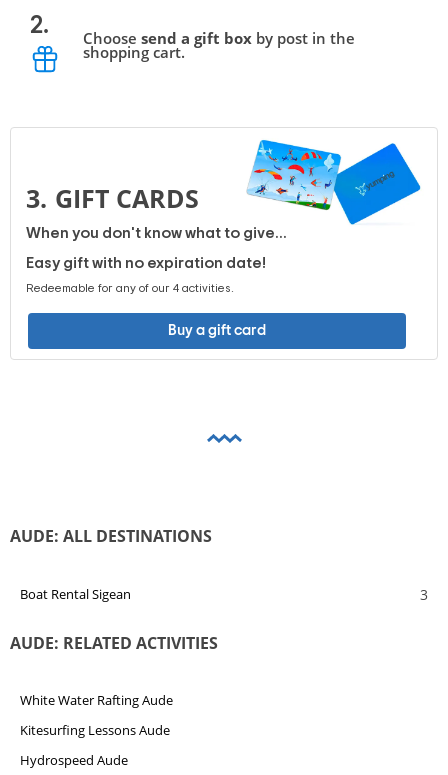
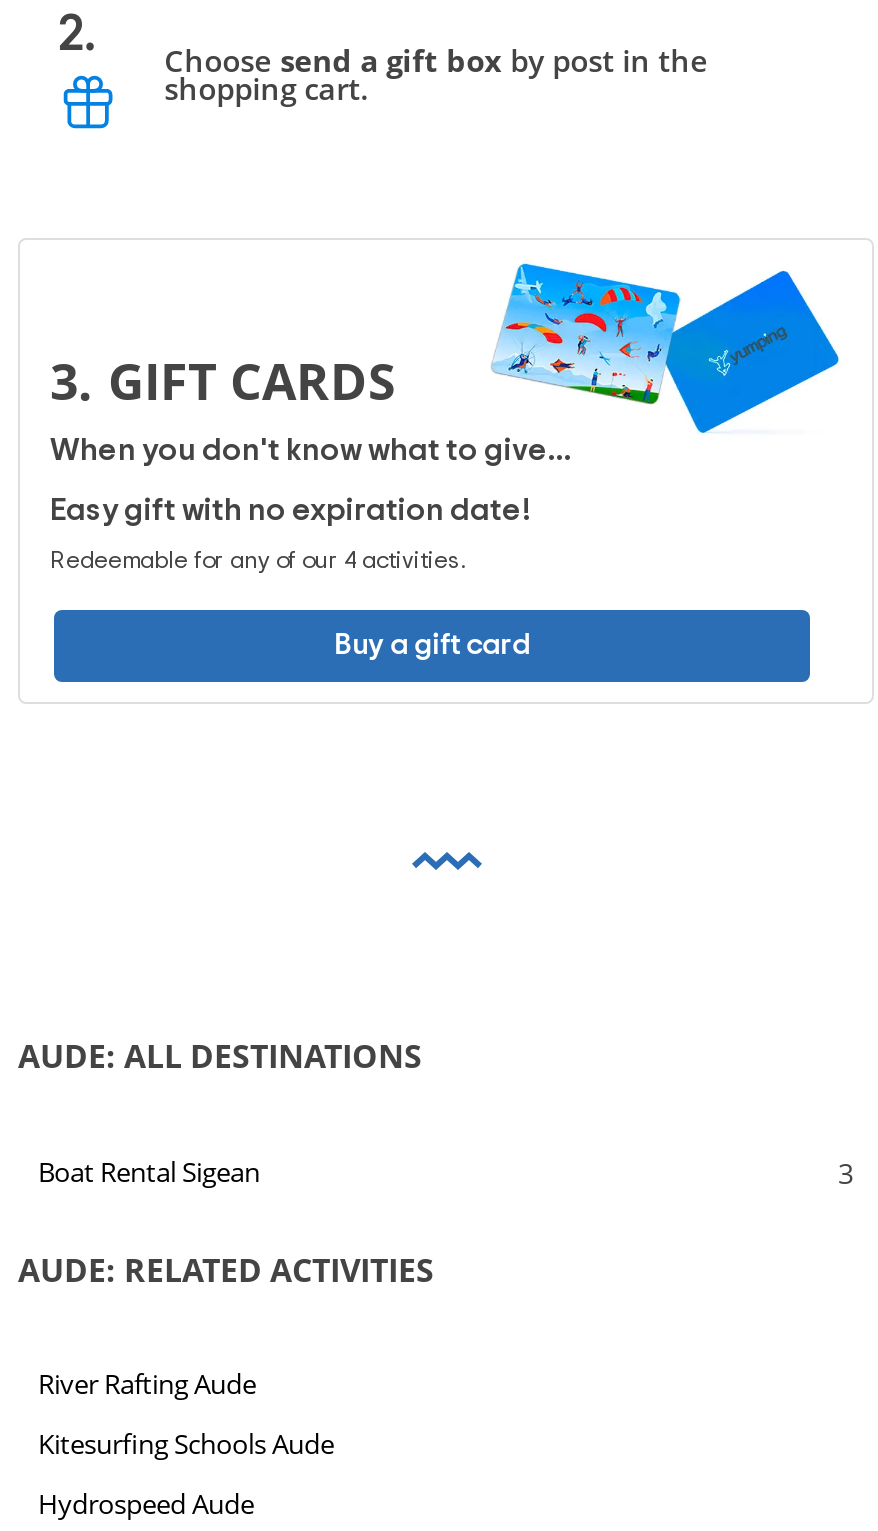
- White Water Rafting Aude
+ River Rafting Aude

- Kitesurfing Lessons Aude
+ Kitesurfing Schools Aude
